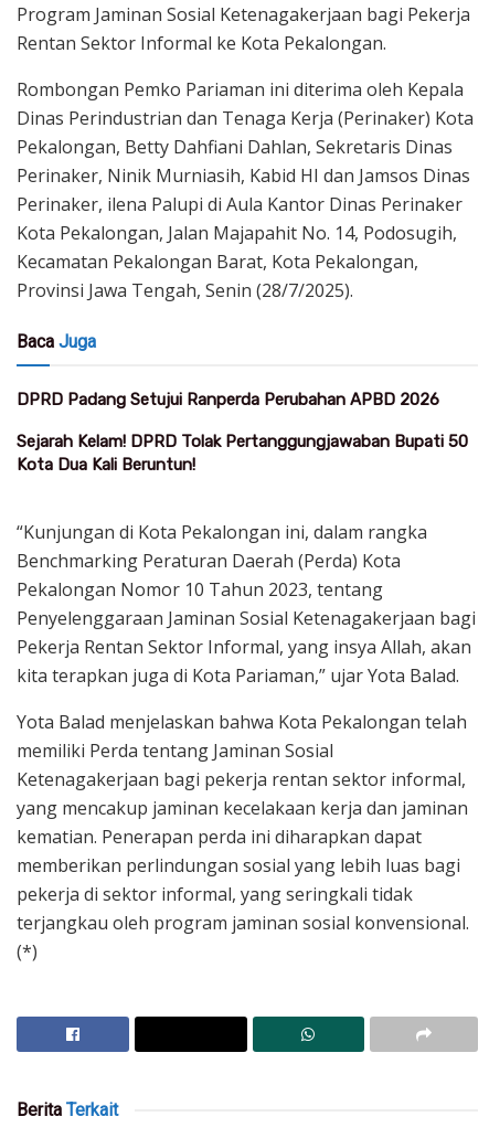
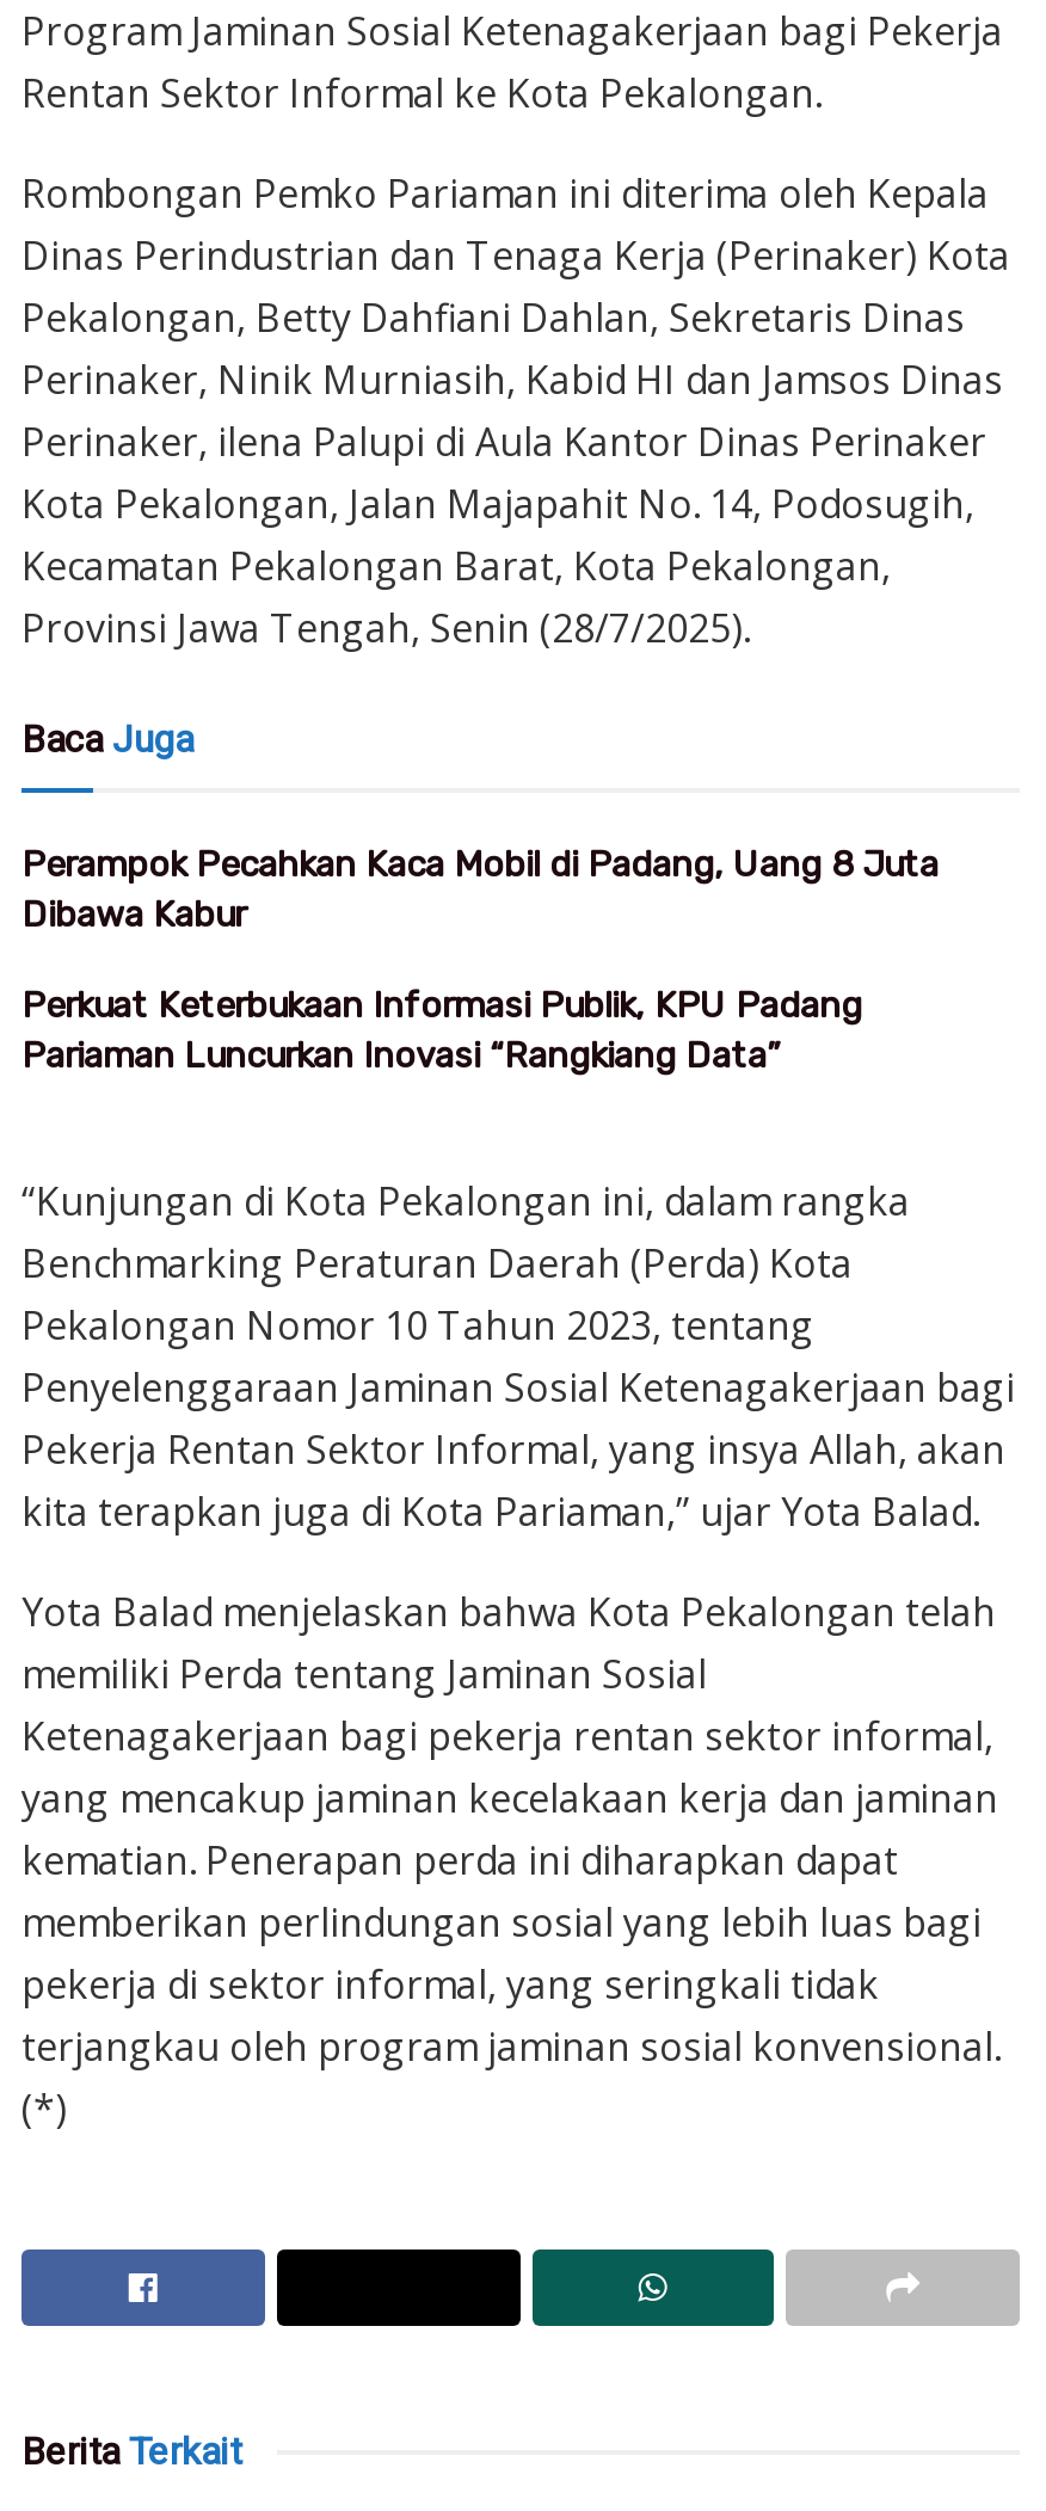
- DPRD Padang Setujui Ranperda Perubahan APBD 2026
+ Perampok Pecahkan Kaca Mobil di Padang, Uang 8 Juta
+ Dibawa Kabur

- Sejarah Kelam! DPRD Tolak Pertanggungjawaban Bupati 50
- Kota Dua Kali Beruntun!
+ Perkuat Keterbukaan Informasi Publik, KPU Padang
+ Pariaman Luncurkan Inovasi “Rangkiang Data”
